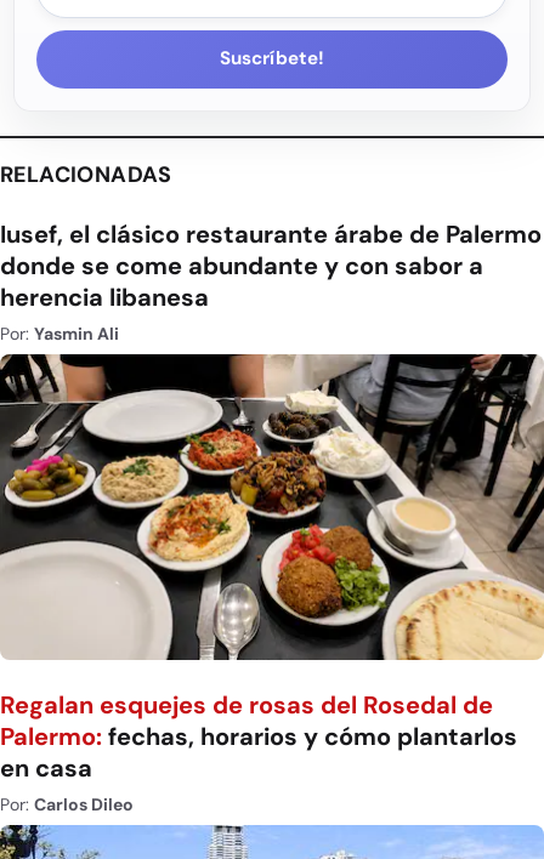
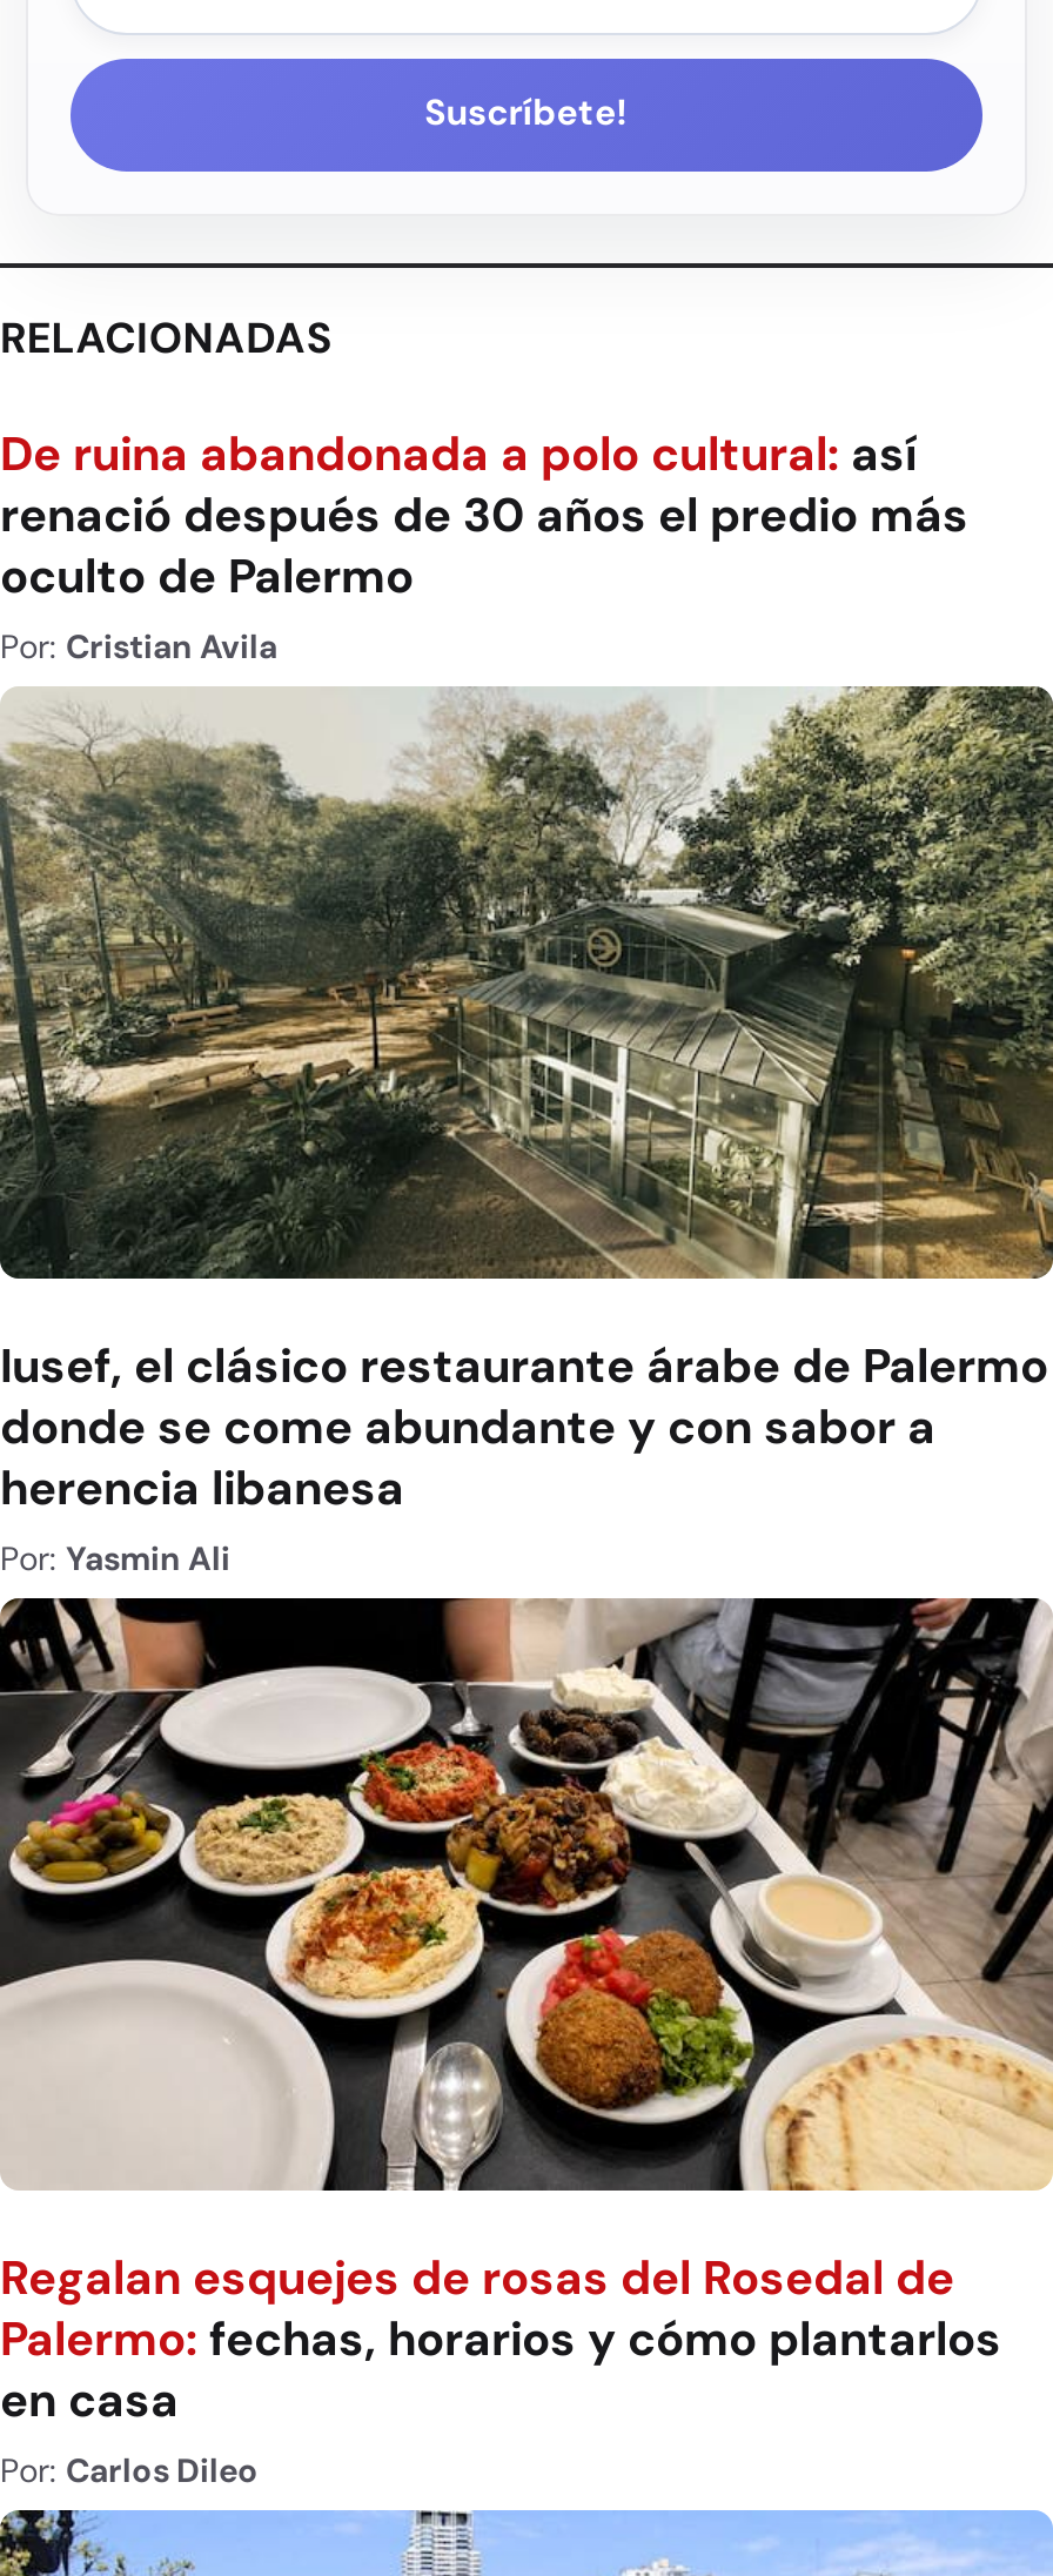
+ De ruina abandonada a polo cultural: así
+ renació después de 30 años el predio más
+ oculto de Palermo
+ Por: Cristian Avila

+ [image]
